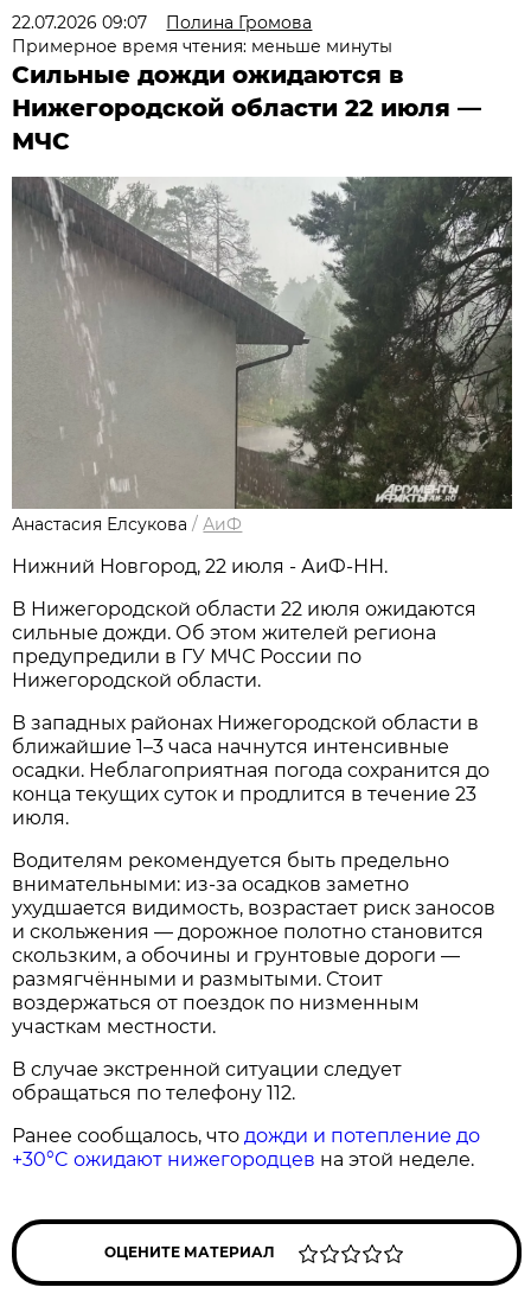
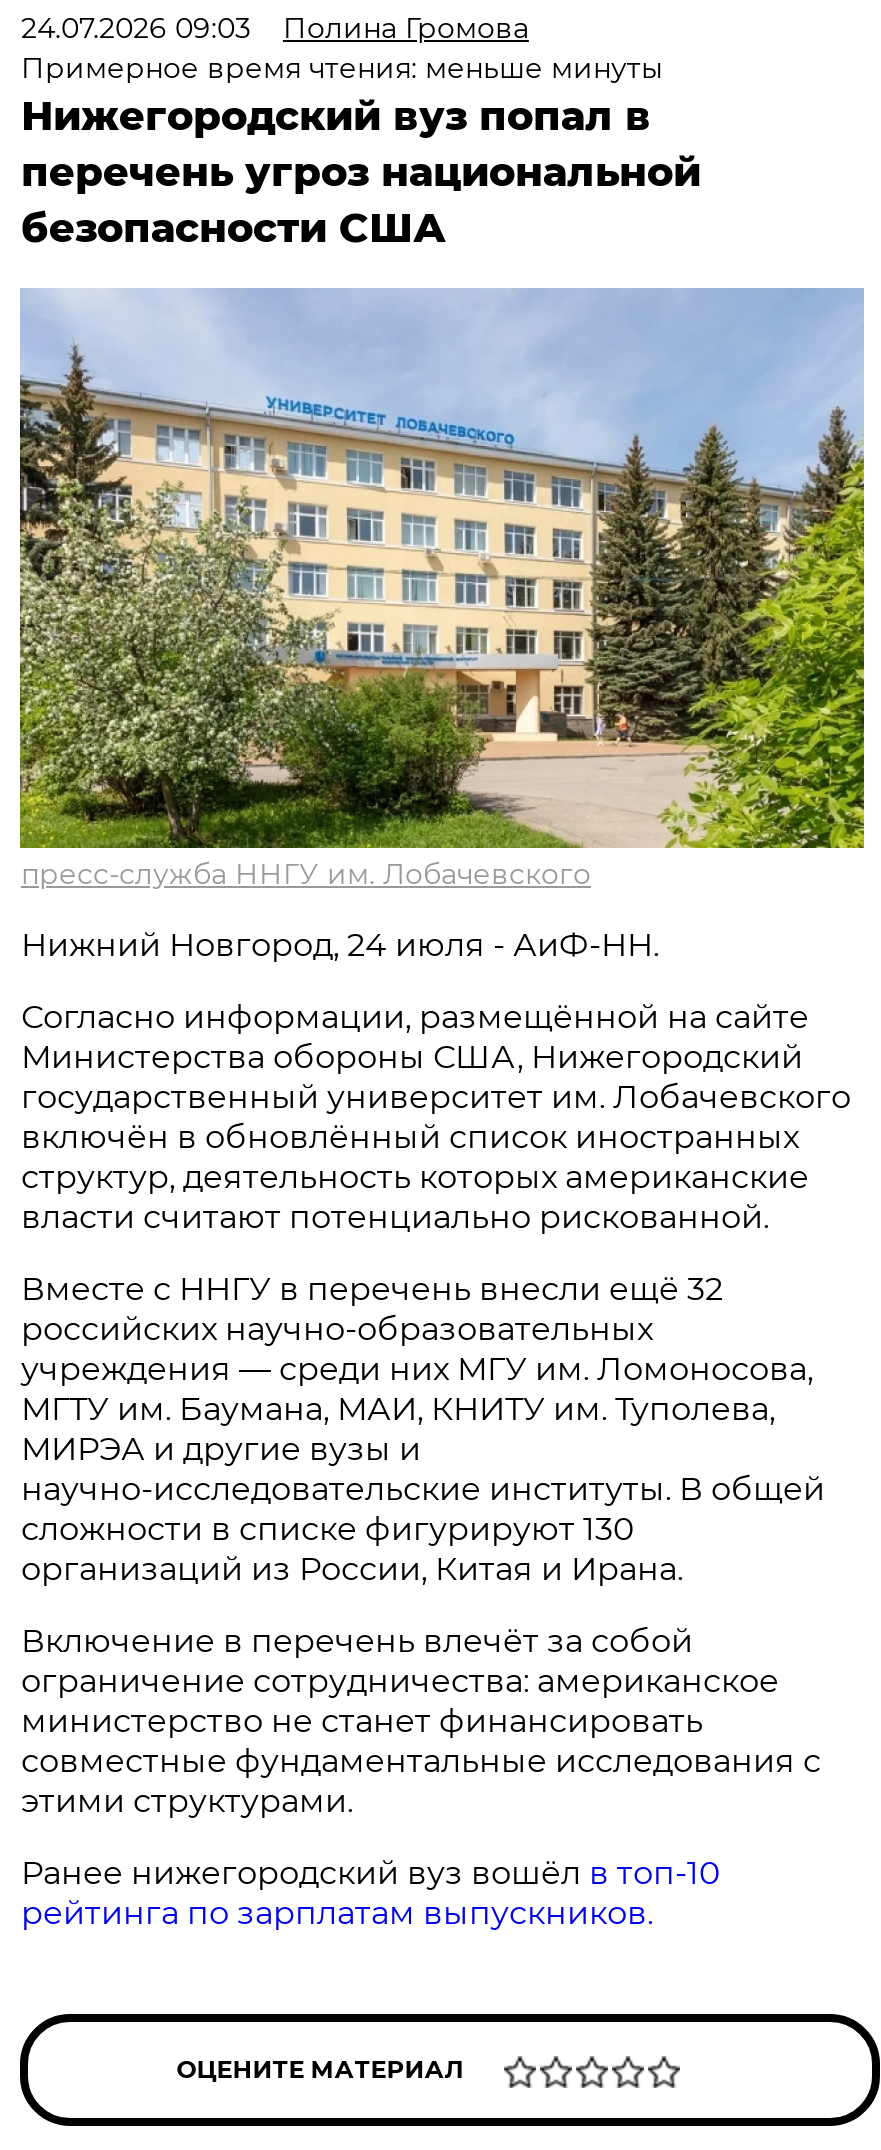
- 22.07.2026 09:07 Полина Громова
+ 24.07.2026 09:03 Полина Громова

- Сильные дожди ожидаются в
- Нижегородской области 22 июля —
- МЧС
+ Нижегородский вуз попал в
+ перечень угроз национальной
+ безопасности США

- [image]
- Анастасия Елсукова / АиФ
- Нижний Новгород, 22 июля - АиФ-НН.
- В Нижегородской области 22 июля ожидаются
- сильные дожди. Об этом жителей региона
- предупредили в ГУ МЧС России по
- Нижегородской области.
- В западных районах Нижегородской области в
- ближайшие 1–3 часа начнутся интенсивные
- осадки. Неблагоприятная погода сохранится до
- конца текущих суток и продлится в течение 23
- июля.
- Водителям рекомендуется быть предельно
- внимательными: из‑за осадков заметно
- ухудшается видимость, возрастает риск заносов
- и скольжения — дорожное полотно становится
- скользким, а обочины и грунтовые дороги —
- размягчёнными и размытыми. Стоит
- воздержаться от поездок по низменным
- участкам местности.
- В случае экстренной ситуации следует
- обращаться по телефону 112.
- Ранее сообщалось, что дожди и потепление до
- +30°C ожидают нижегородцев на этой неделе.
+ [image]
+ пресс-служба ННГУ им. Лобачевского
+ Нижний Новгород, 24 июля - АиФ-НН.
+ Согласно информации, размещённой на сайте
+ Министерства обороны США, Нижегородский
+ государственный университет им. Лобачевского
+ включён в обновлённый список иностранных
+ структур, деятельность которых американские
+ власти считают потенциально рискованной.
+ Вместе с ННГУ в перечень внесли ещё 32
+ российских научно‑образовательных
+ учреждения — среди них МГУ им. Ломоносова,
+ МГТУ им. Баумана, МАИ, КНИТУ им. Туполева,
+ МИРЭА и другие вузы и
+ научно‑исследовательские институты. В общей
+ сложности в списке фигурируют 130
+ организаций из России, Китая и Ирана.
+ Включение в перечень влечёт за собой
+ ограничение сотрудничества: американское
+ министерство не станет финансировать
+ совместные фундаментальные исследования с
+ этими структурами.
+ Ранее нижегородский вуз вошёл в топ-10
+ рейтинга по зарплатам выпускников.
